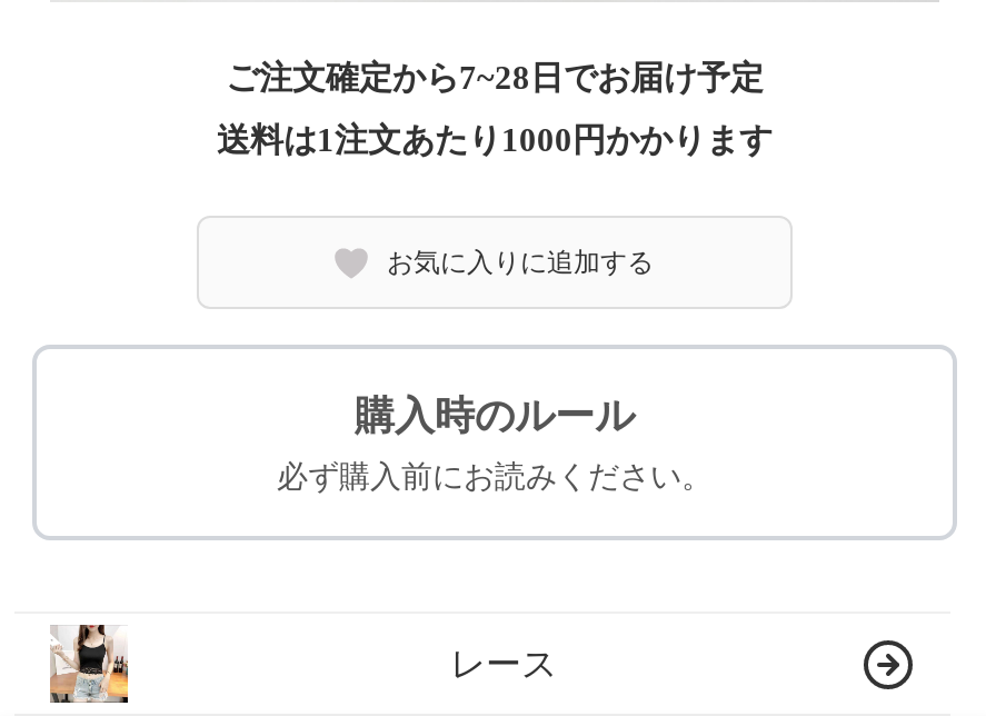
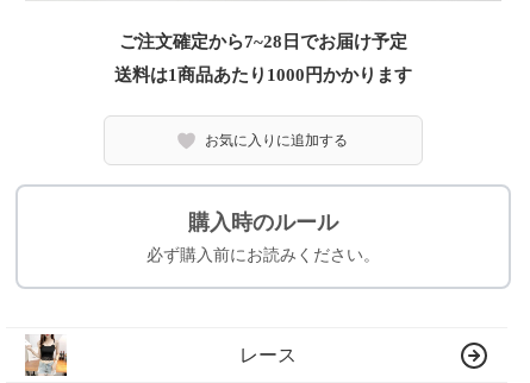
- 送料は1注文あたり1000円かかります
+ 送料は1商品あたり1000円かかります
